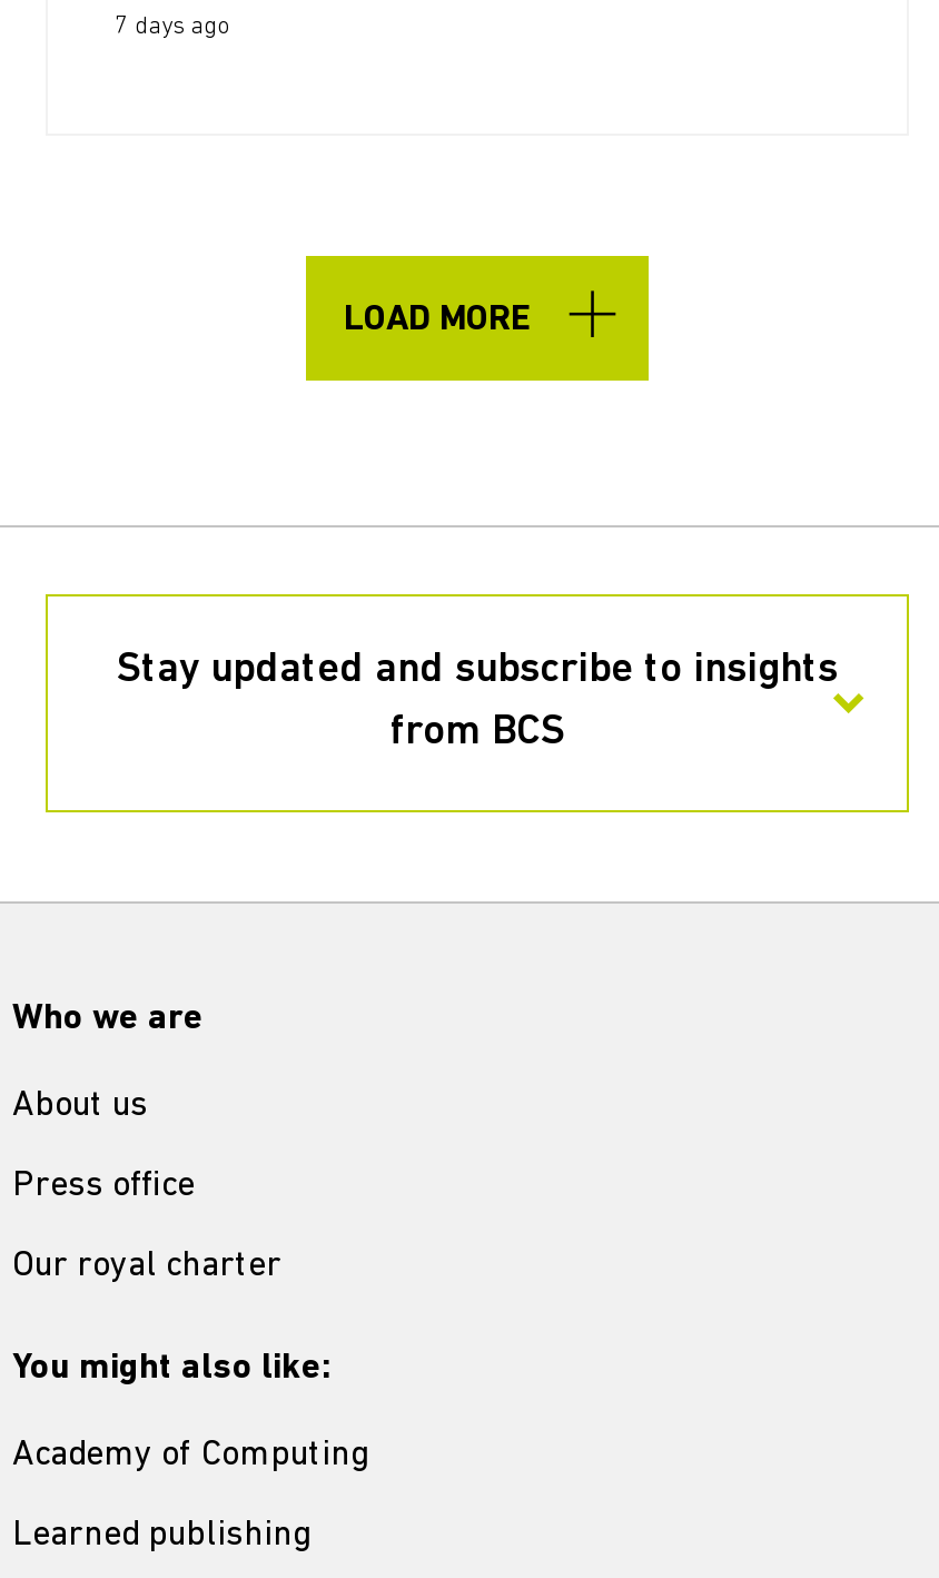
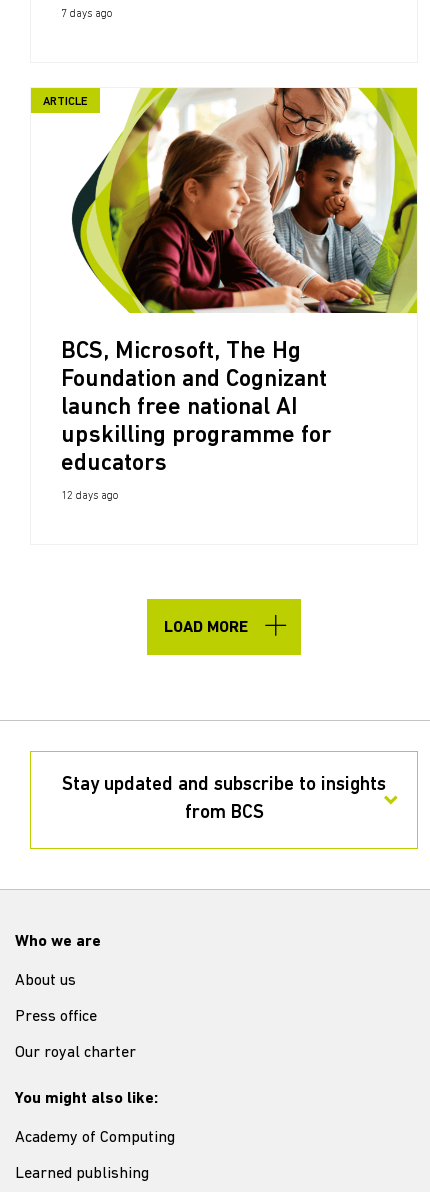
+ [image]
+ ARTICLE

+ BCS, Microsoft, The Hg
+ Foundation and Cognizant
+ launch free national AI
+ upskilling programme for
+ educators
+ 12 days ago
